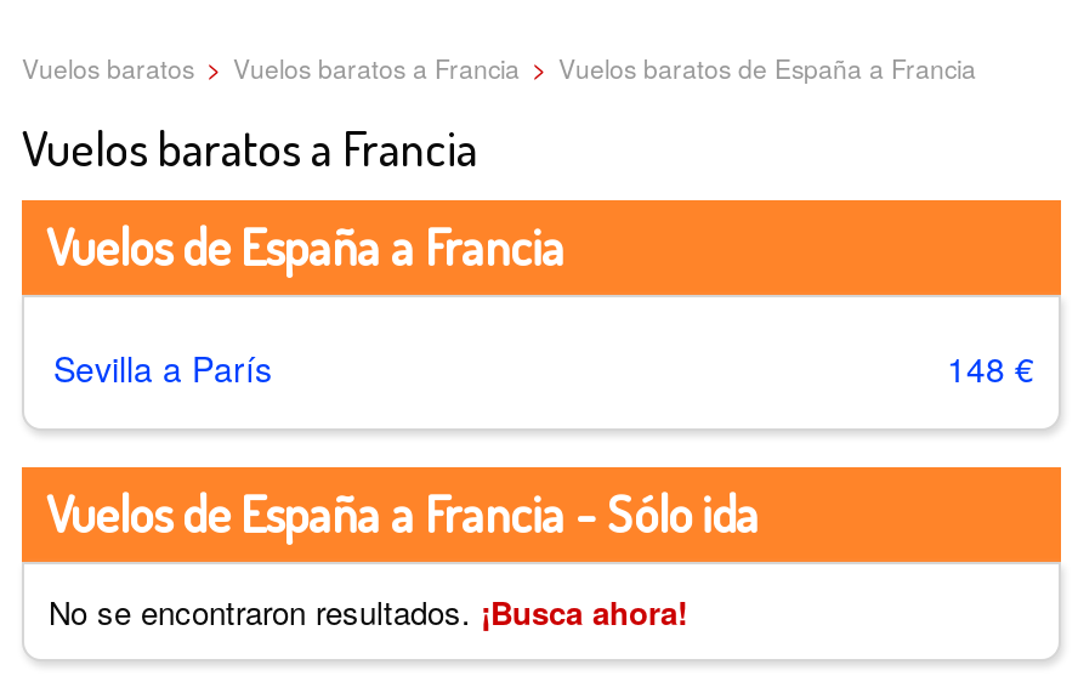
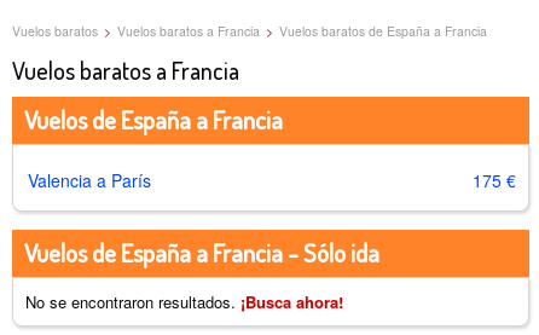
- Sevilla a París
+ Valencia a París

- 148 €
+ 175 €
